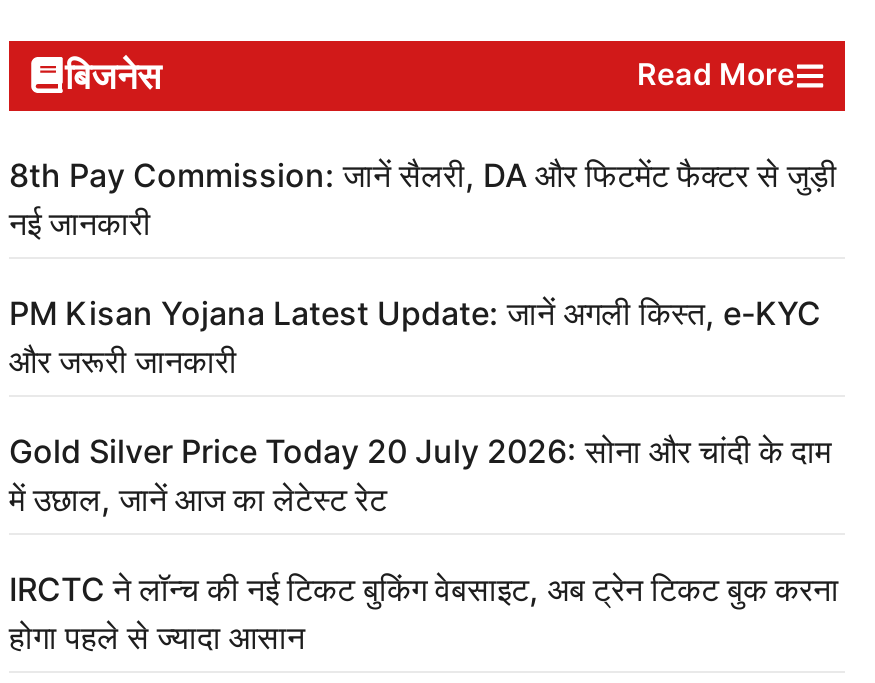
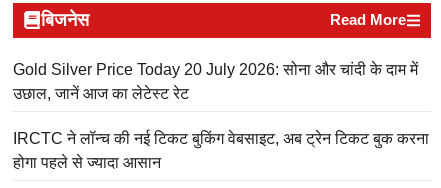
- 8th Pay Commission: जानें सैलरी, DA और फिटमेंट फैक्टर से जुड़ी
- नई जानकारी
- PM Kisan Yojana Latest Update: जानें अगली किस्त, e-KYC
- और जरूरी जानकारी
- Gold Silver Price Today 20 July 2026: सोना और चांदी के दाम
- में उछाल, जानें आज का लेटेस्ट रेट
+ Gold Silver Price Today 20 July 2026: सोना और चांदी के दाम में
+ उछाल, जानें आज का लेटेस्ट रेट
